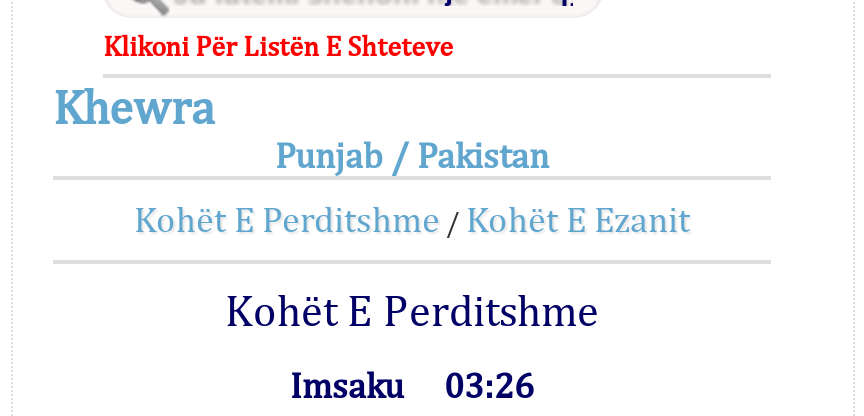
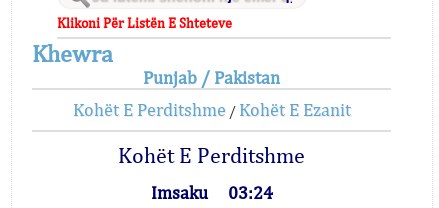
- Imsaku 03:26
+ Imsaku 03:24
